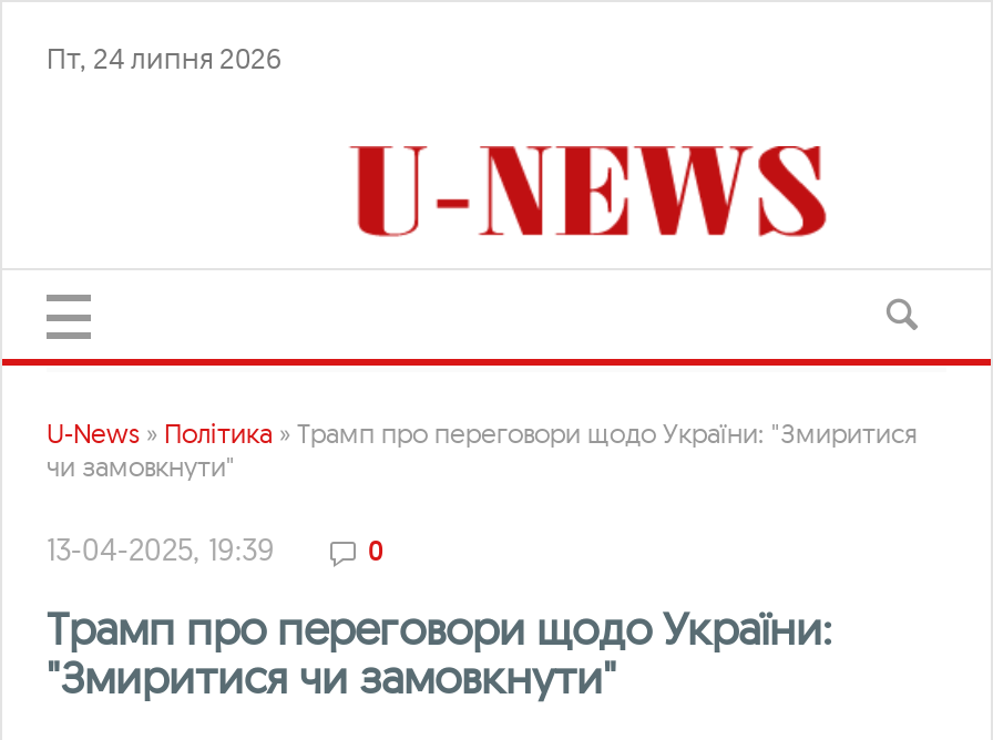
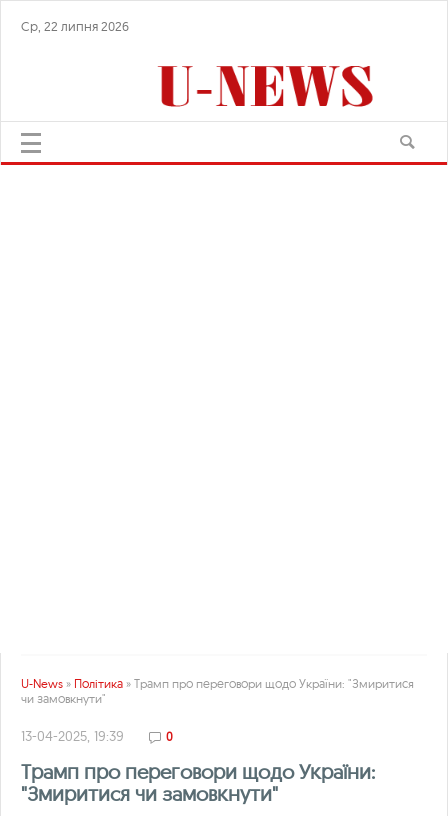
- Пт, 24 липня 2026
+ Ср, 22 липня 2026
